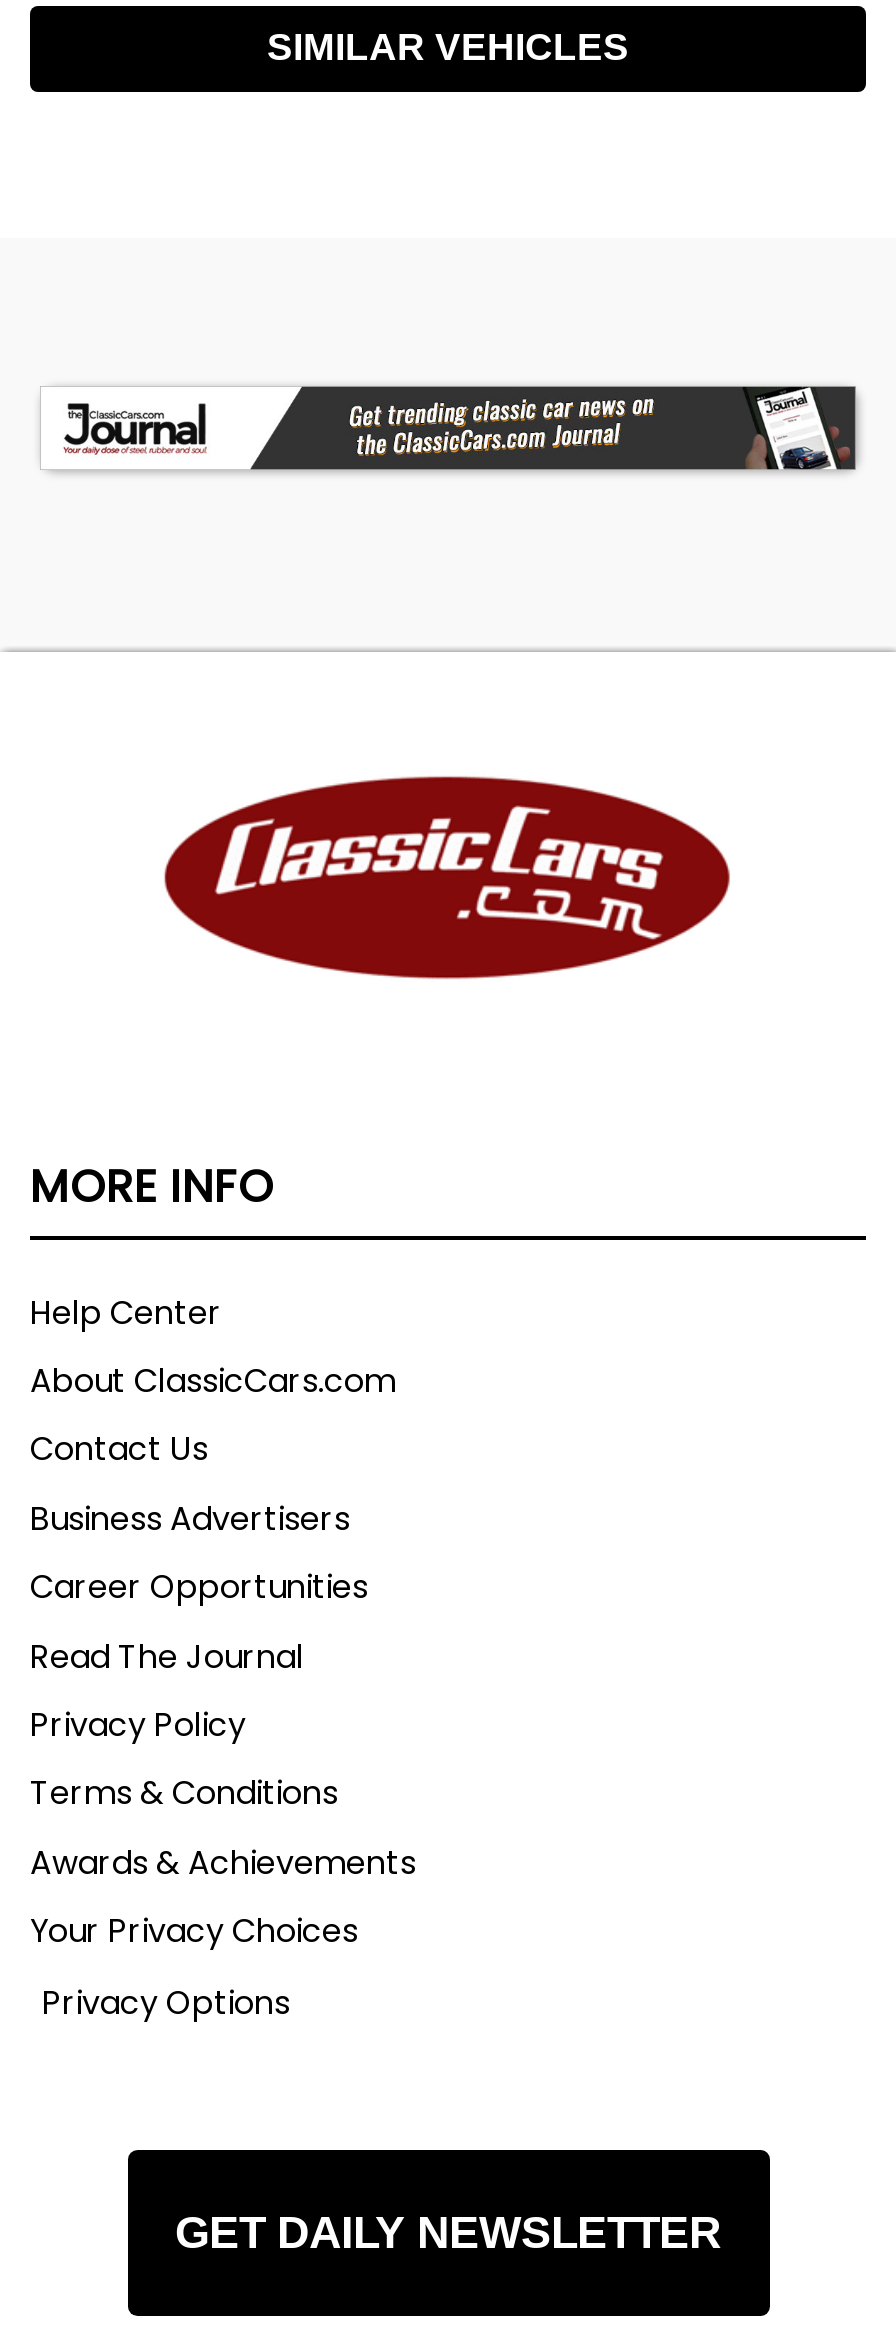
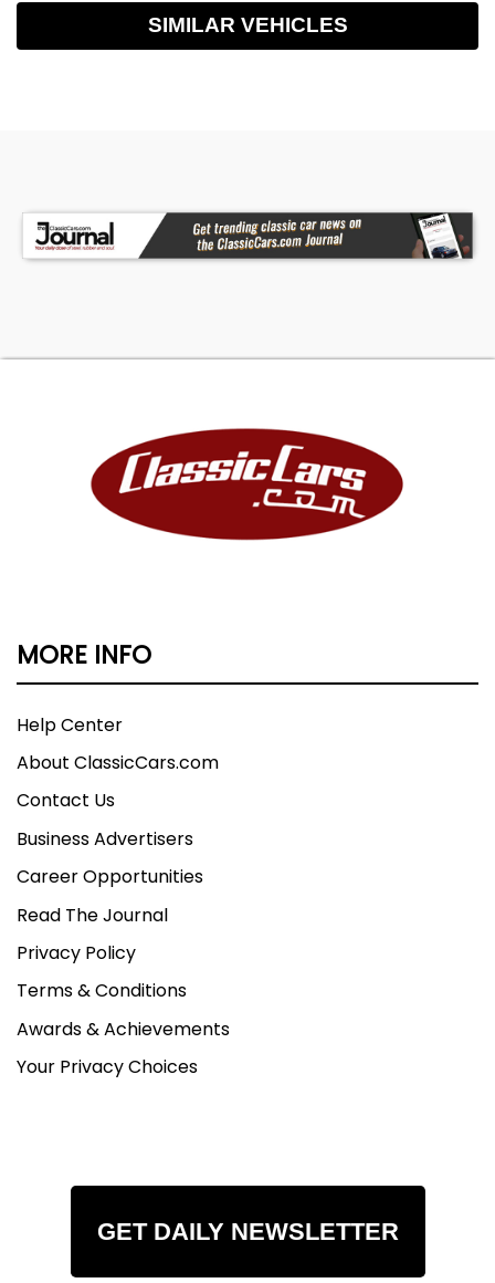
- Privacy Options
